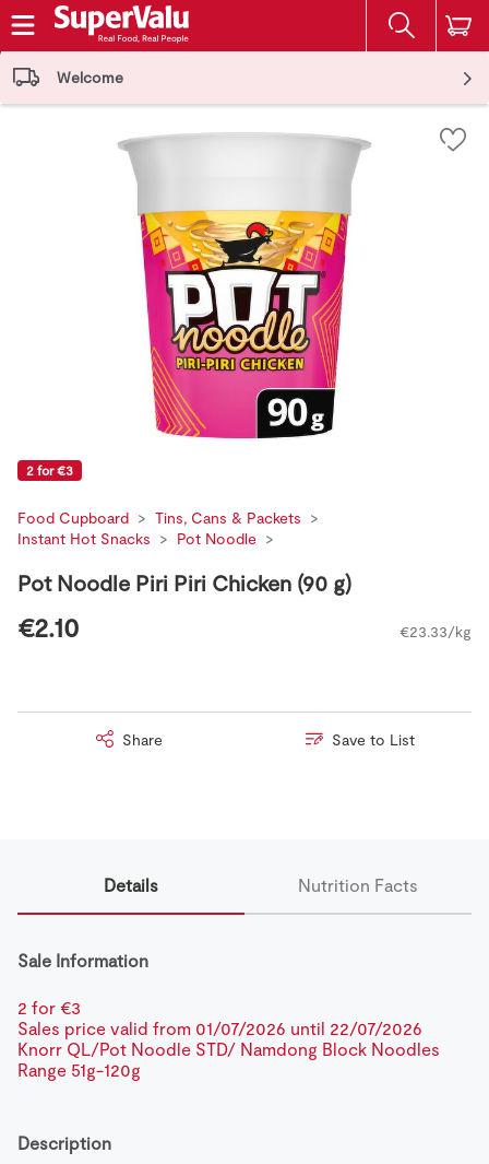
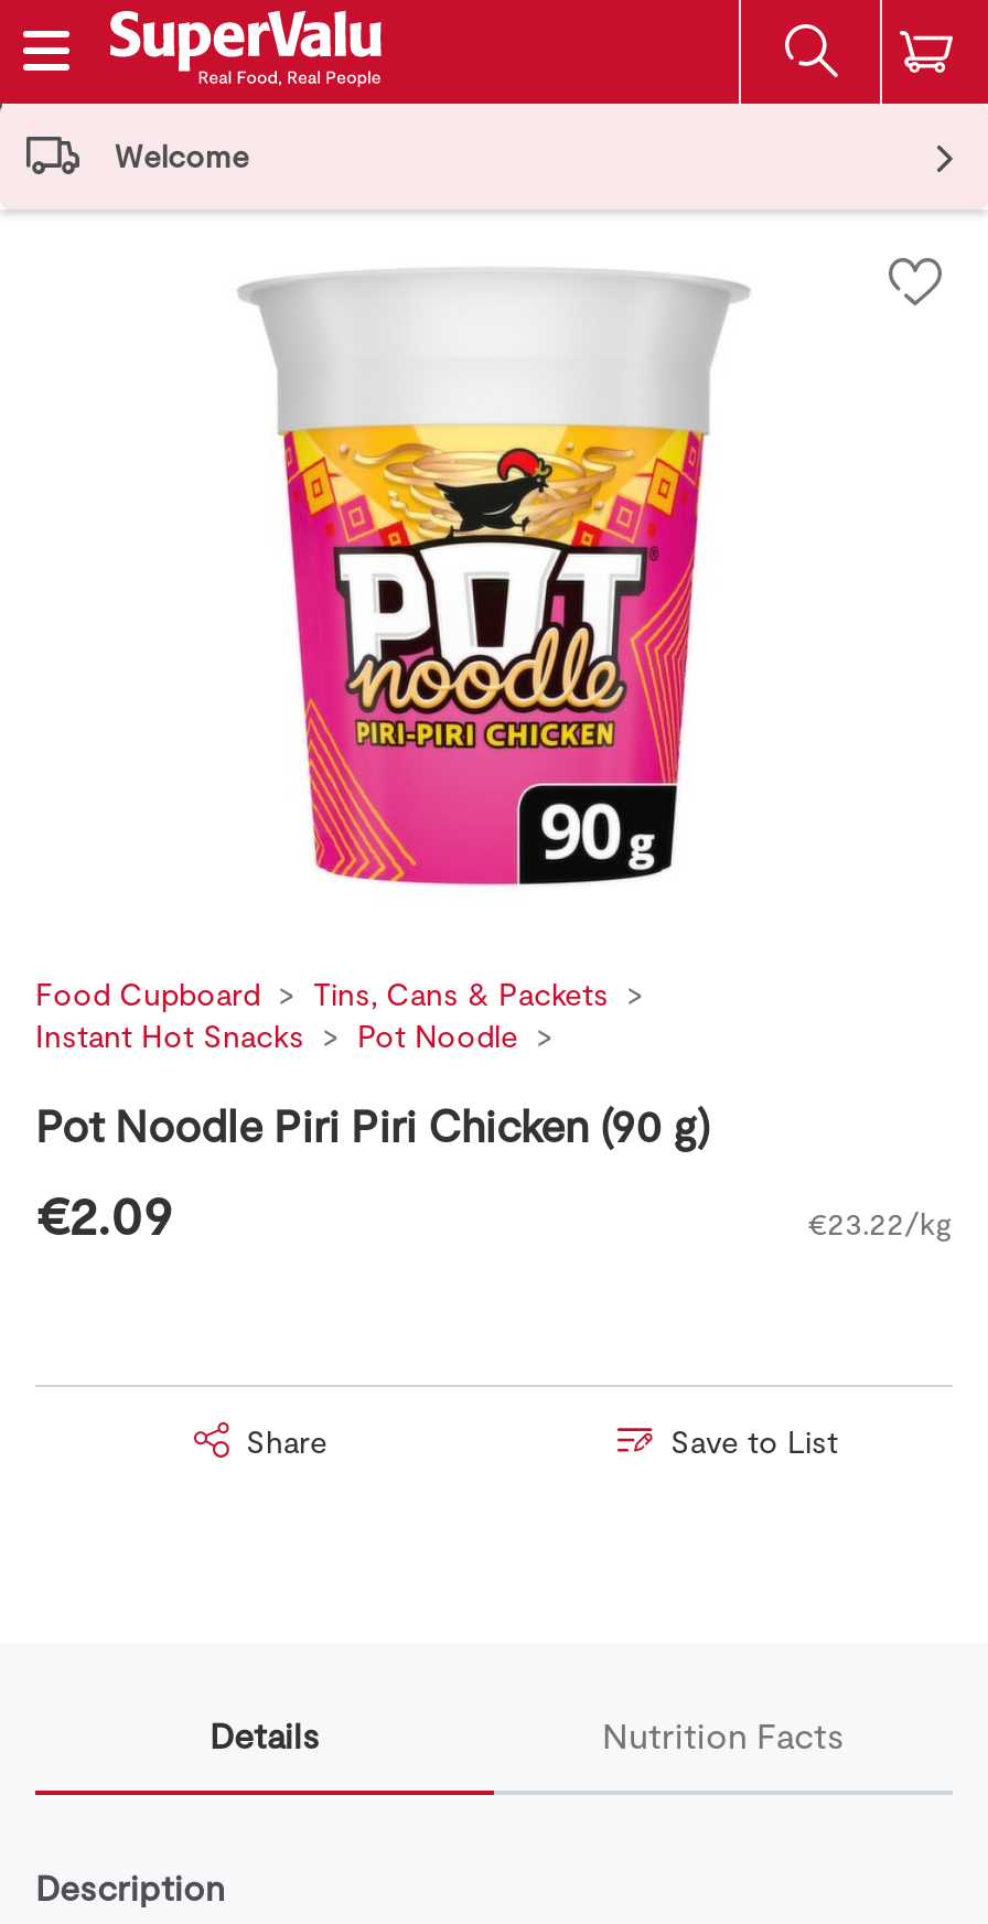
- 2 for €3

- €2.10
- €23.33/kg
+ €2.09
+ €23.22/kg

- Sale Information
- 2 for €3
- Sales price valid from 01/07/2026 until 22/07/2026
- Knorr QL/Pot Noodle STD/ Namdong Block Noodles
- Range 51g-120g
